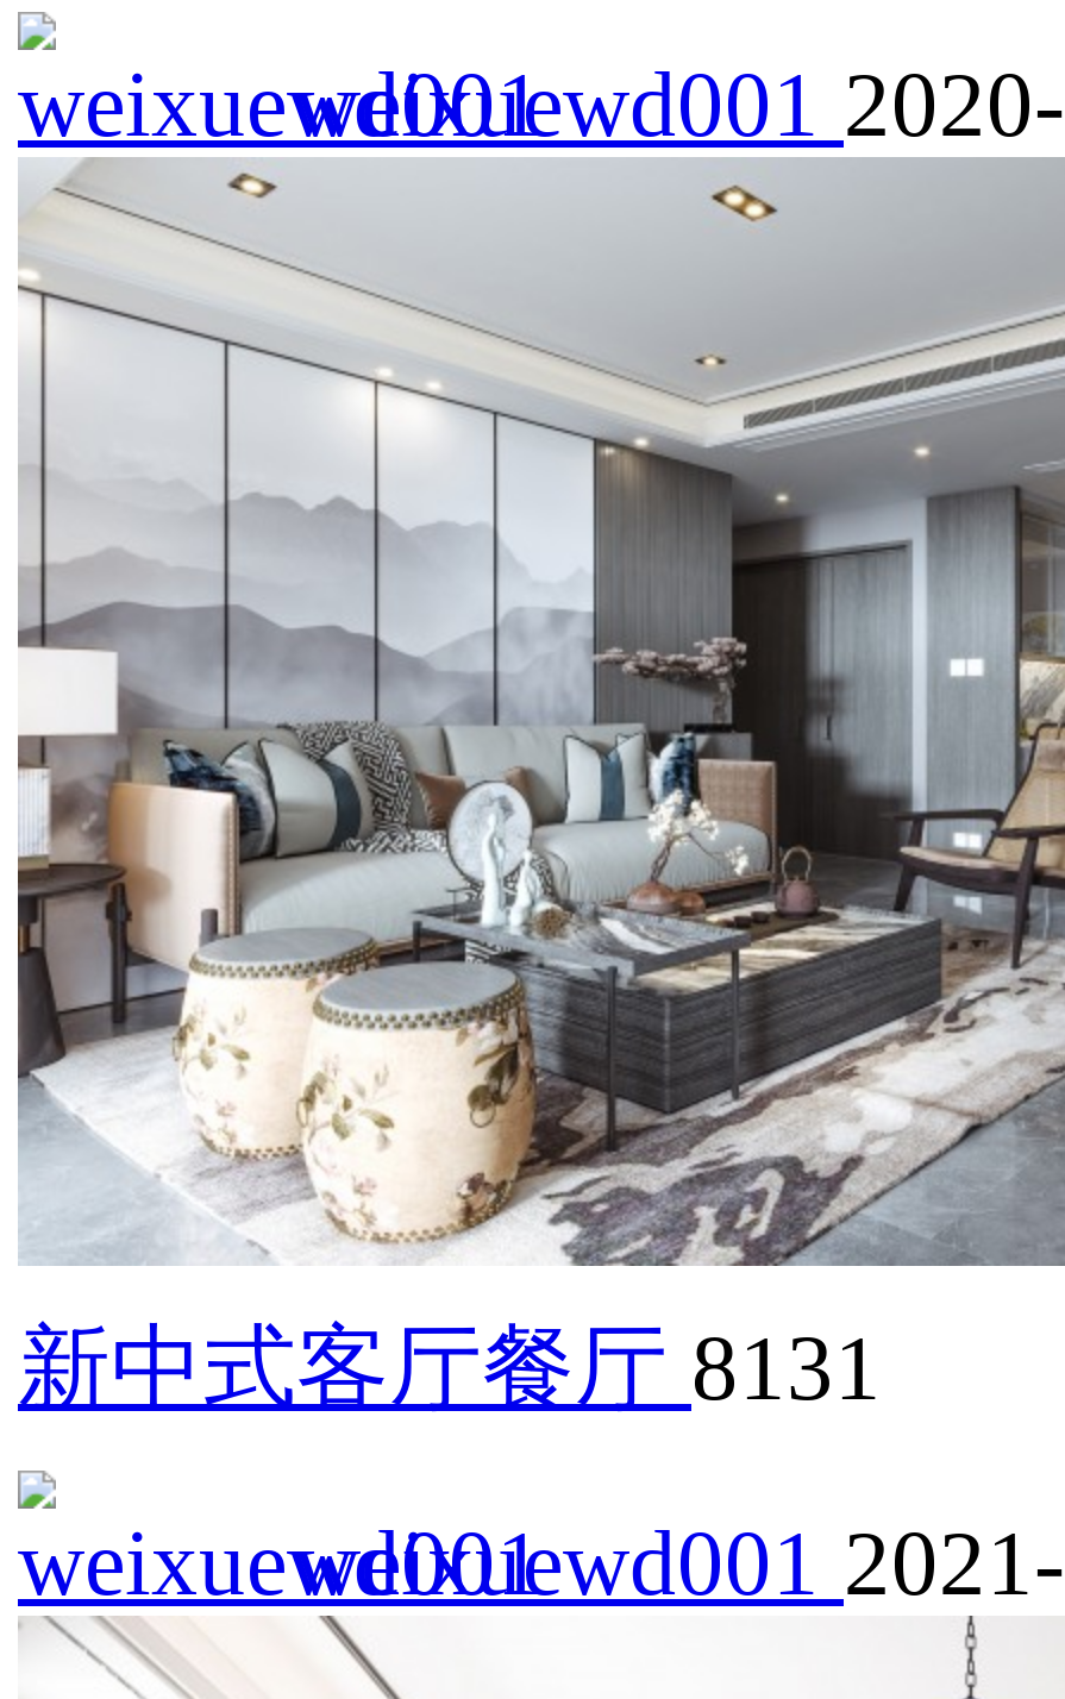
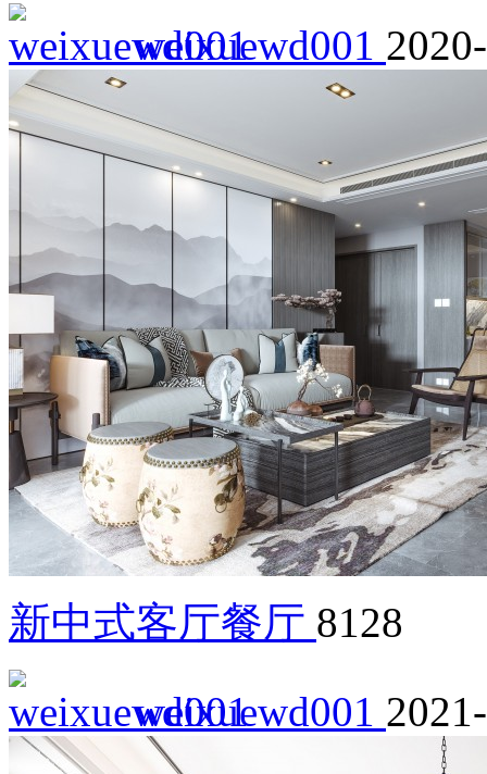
- 新中式客厅餐厅8131
+ 新中式客厅餐厅8128
